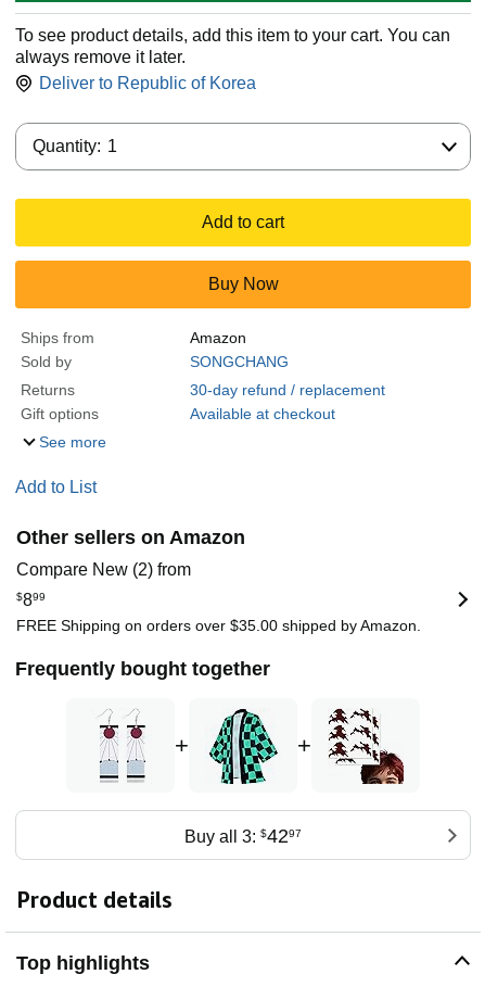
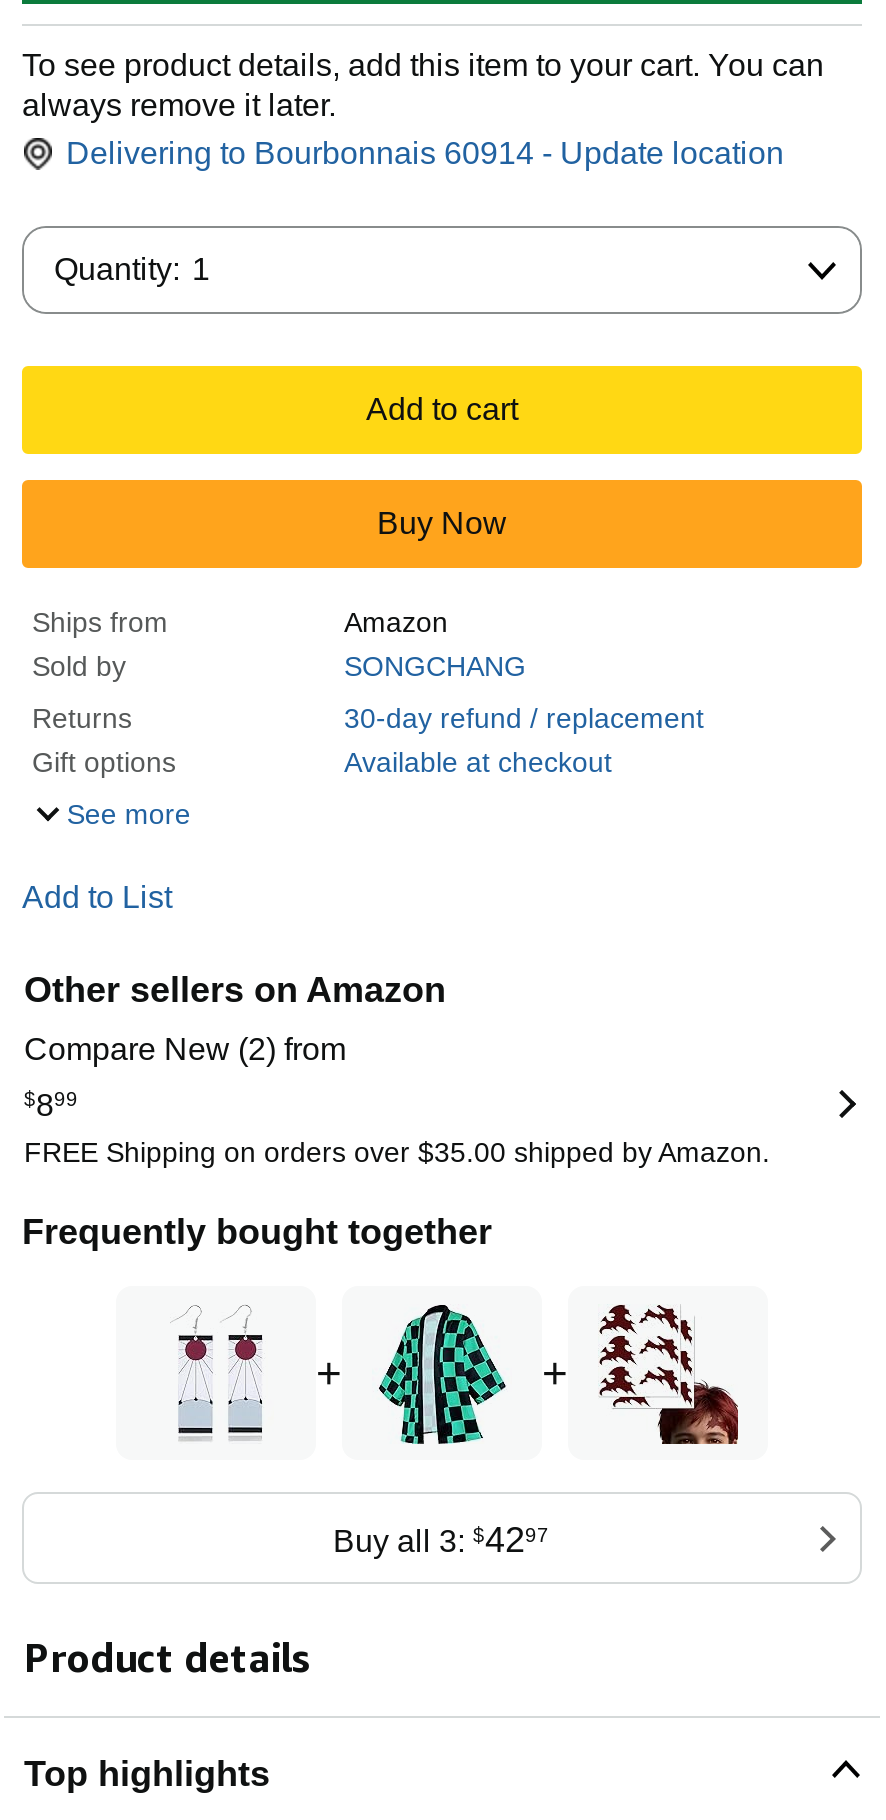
- Deliver to Republic of Korea
+ Delivering to Bourbonnais 60914 - Update location
